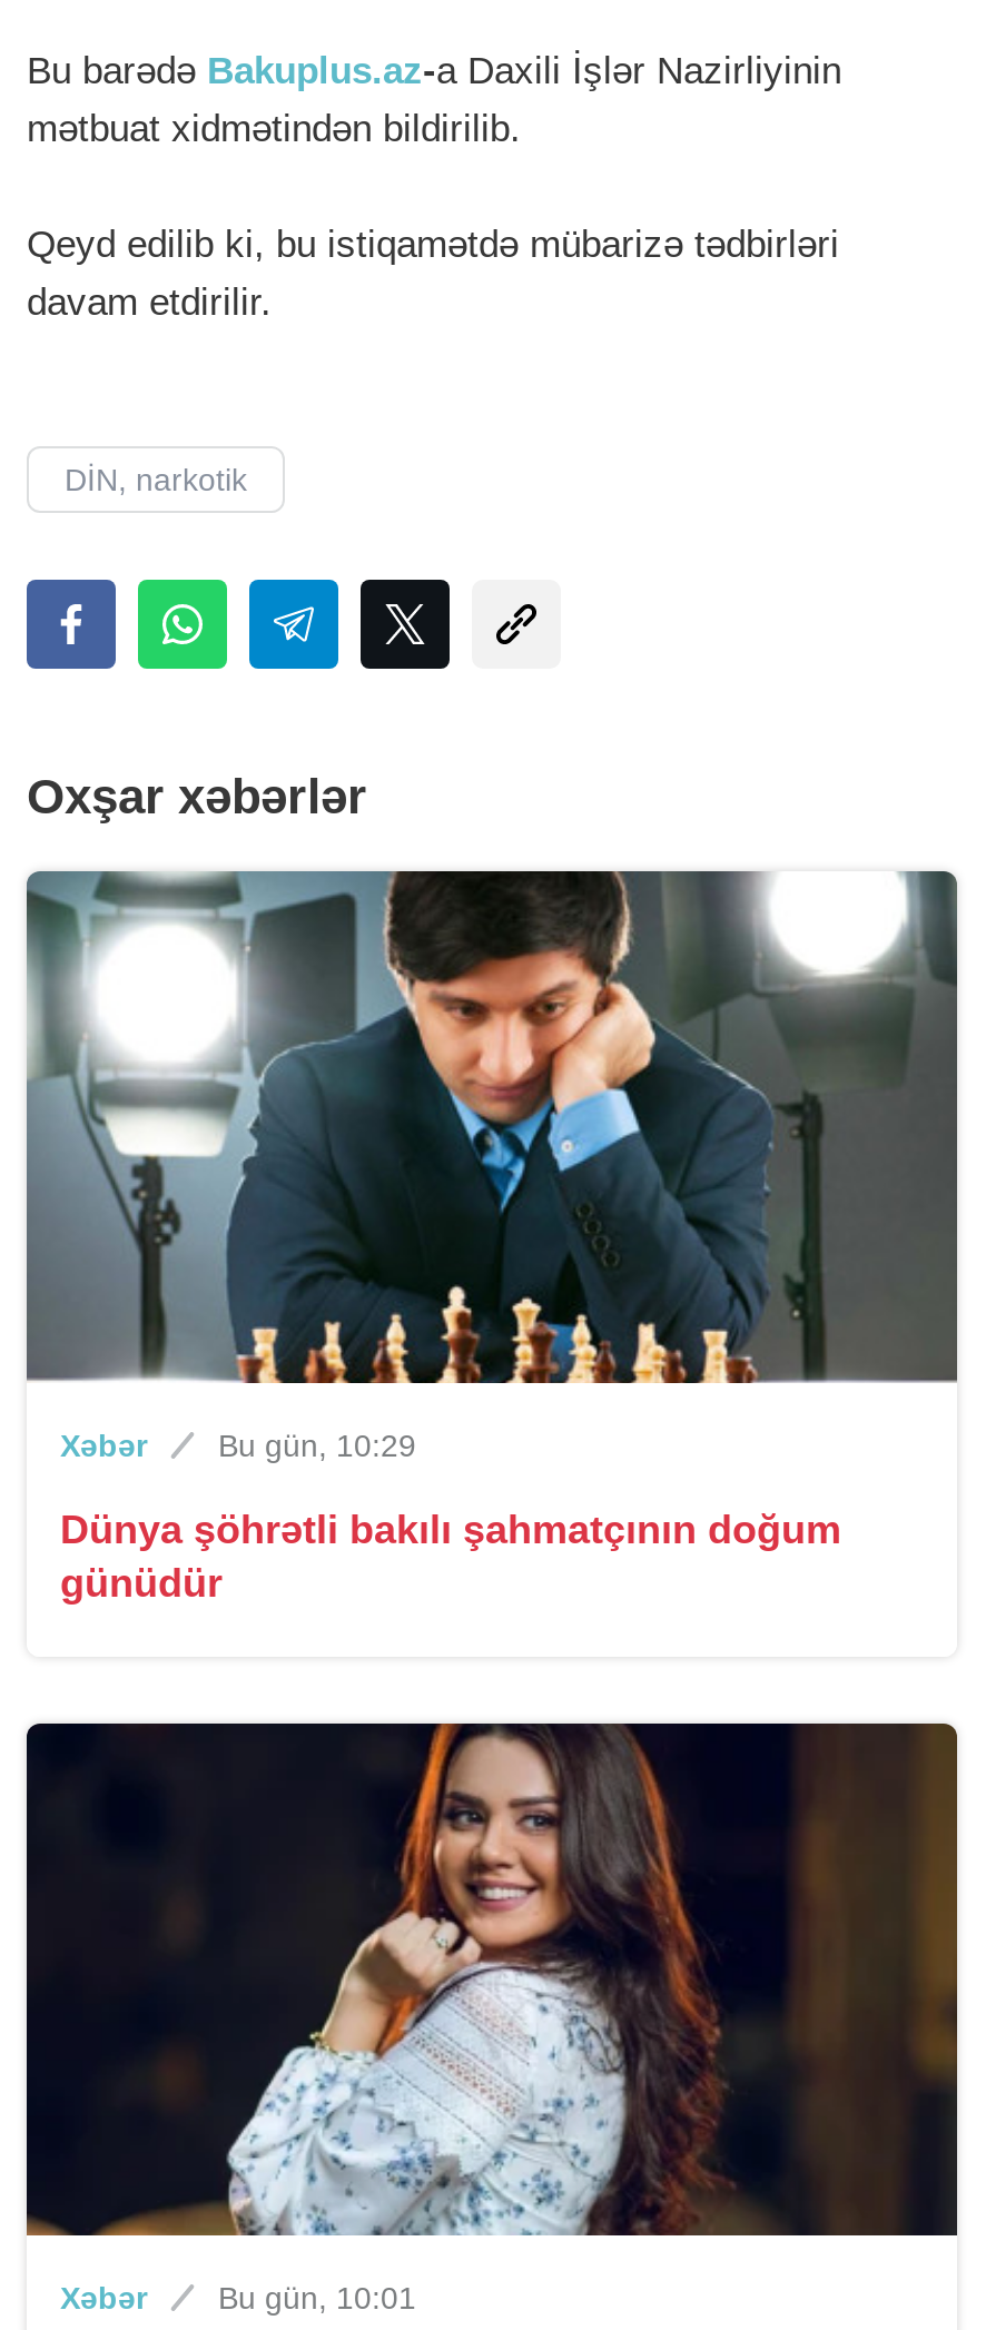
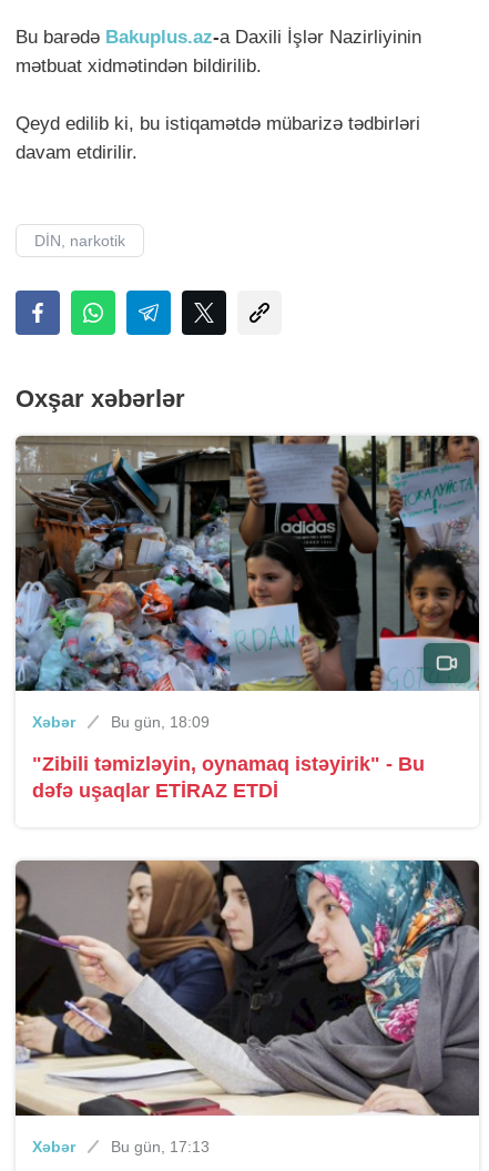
- [image]
- Xəbər Bu gün, 10:29
+ [image]
+ Xəbər Bu gün, 18:09

- Dünya şöhrətli bakılı şahmatçının doğum
- günüdür
+ "Zibili təmizləyin, oynamaq istəyirik" - Bu
+ dəfə uşaqlar ETİRAZ ETDİ

- [image]
- Xəbər Bu gün, 10:01
+ [image]
+ Xəbər Bu gün, 17:13
